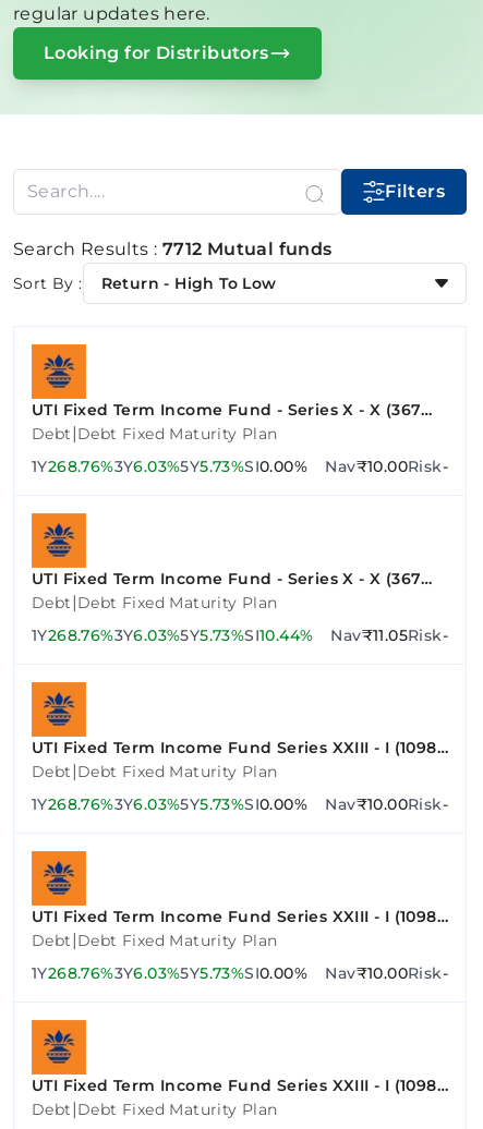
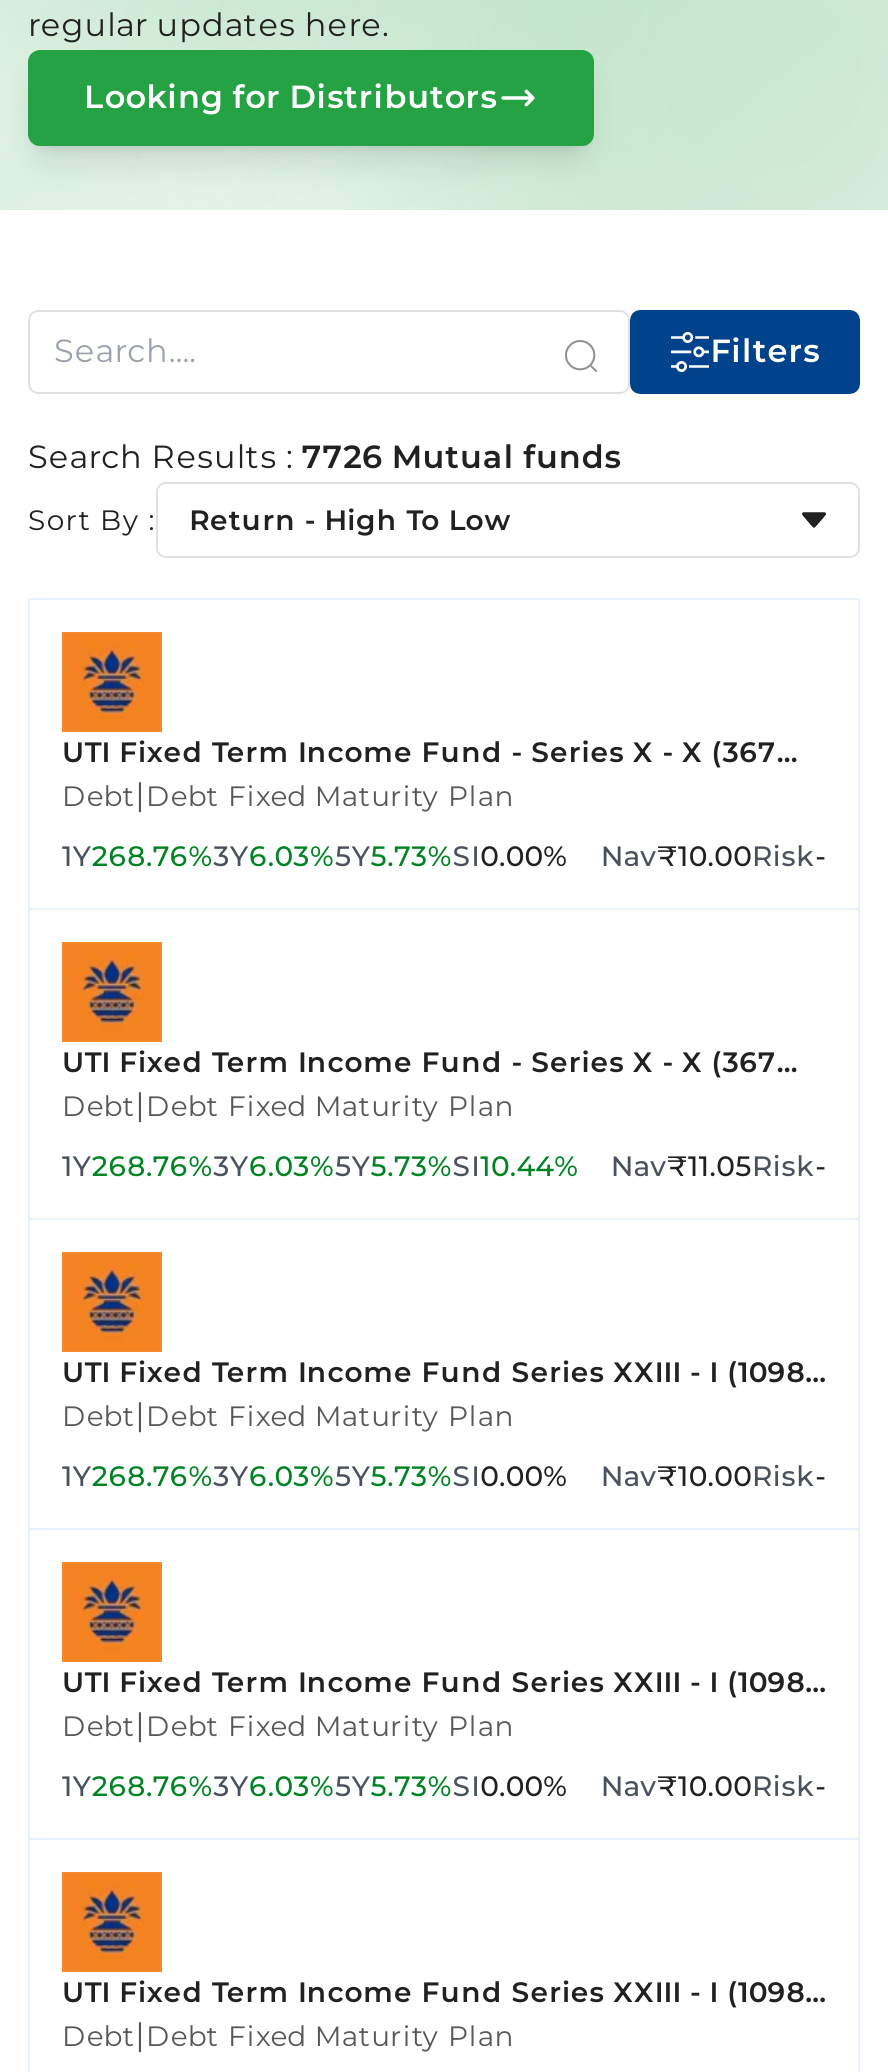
- Search Results : 7712 Mutual funds
+ Search Results : 7726 Mutual funds
